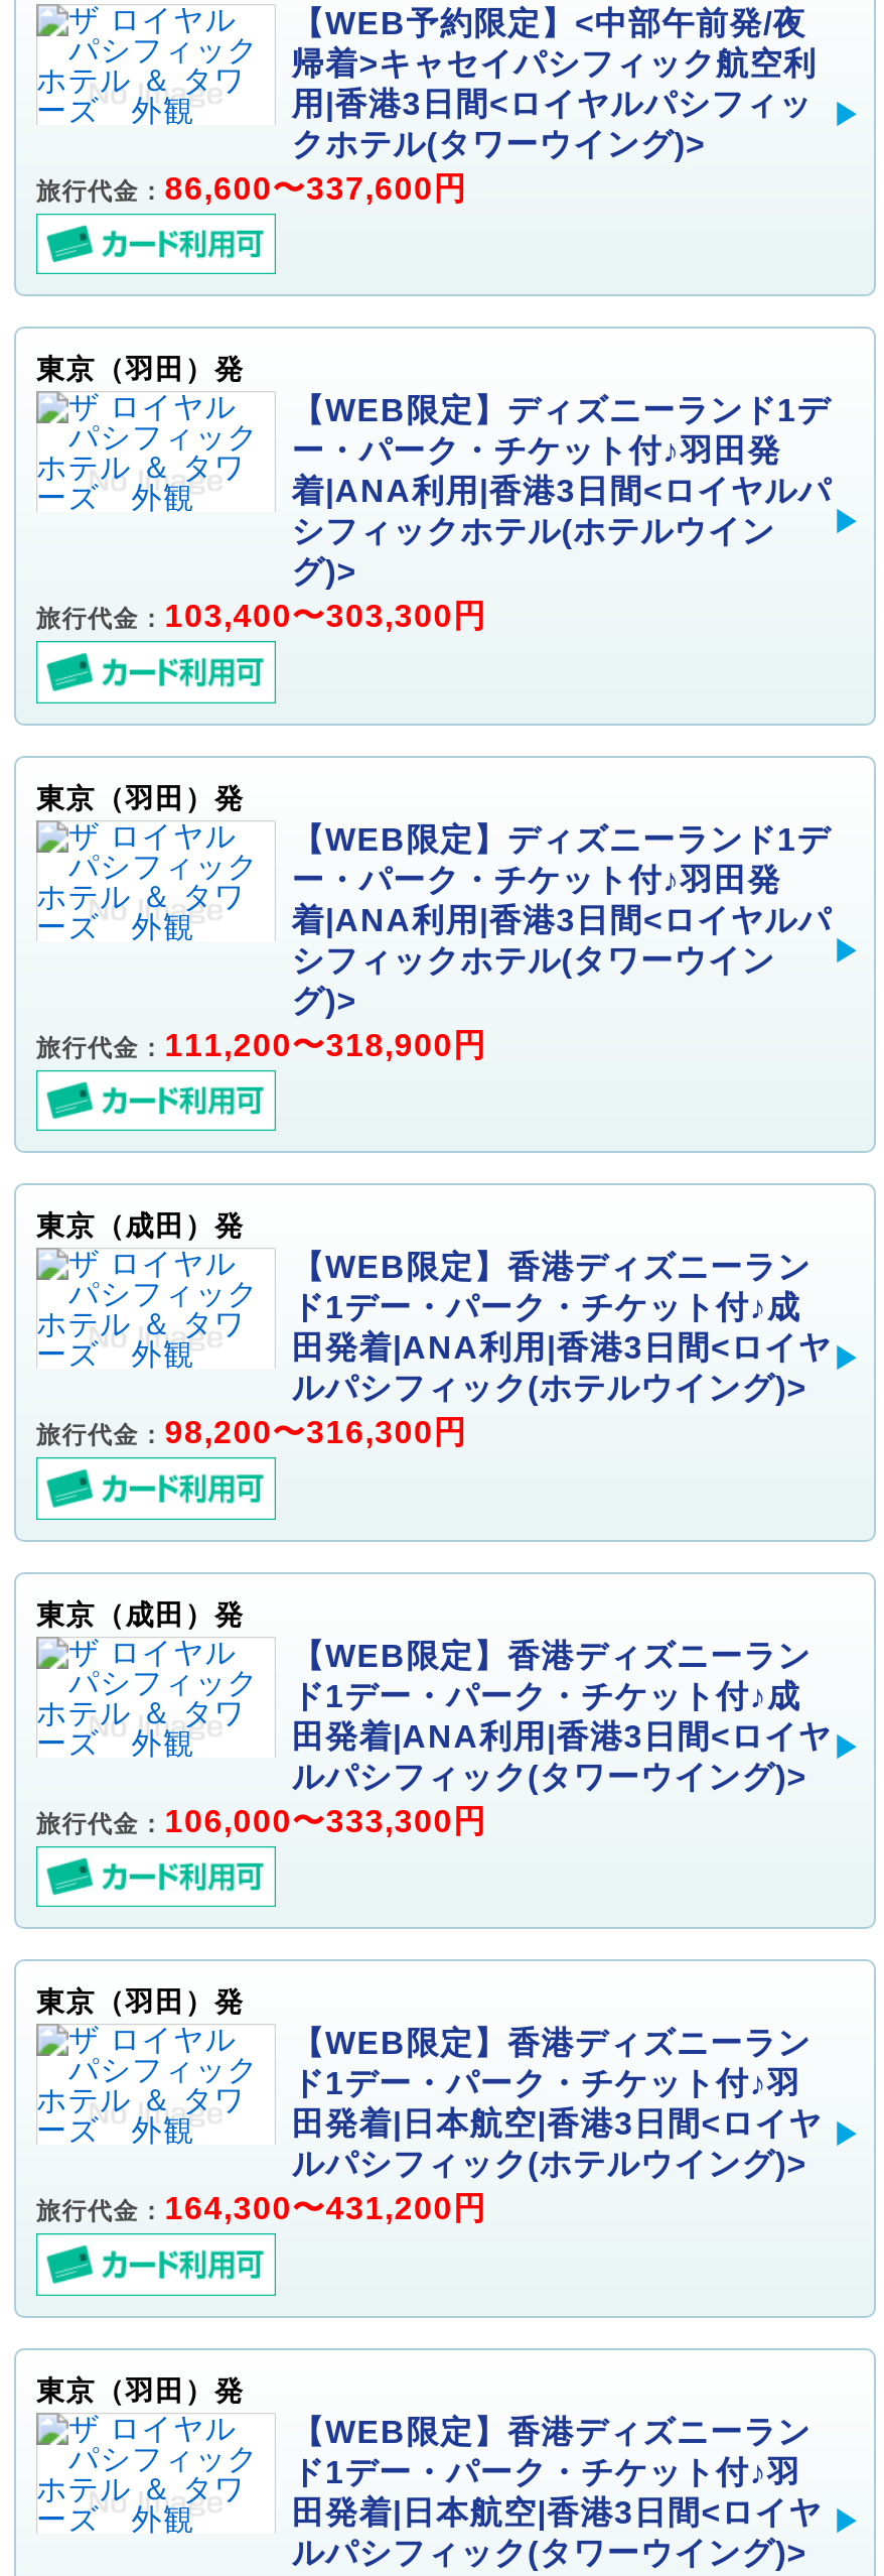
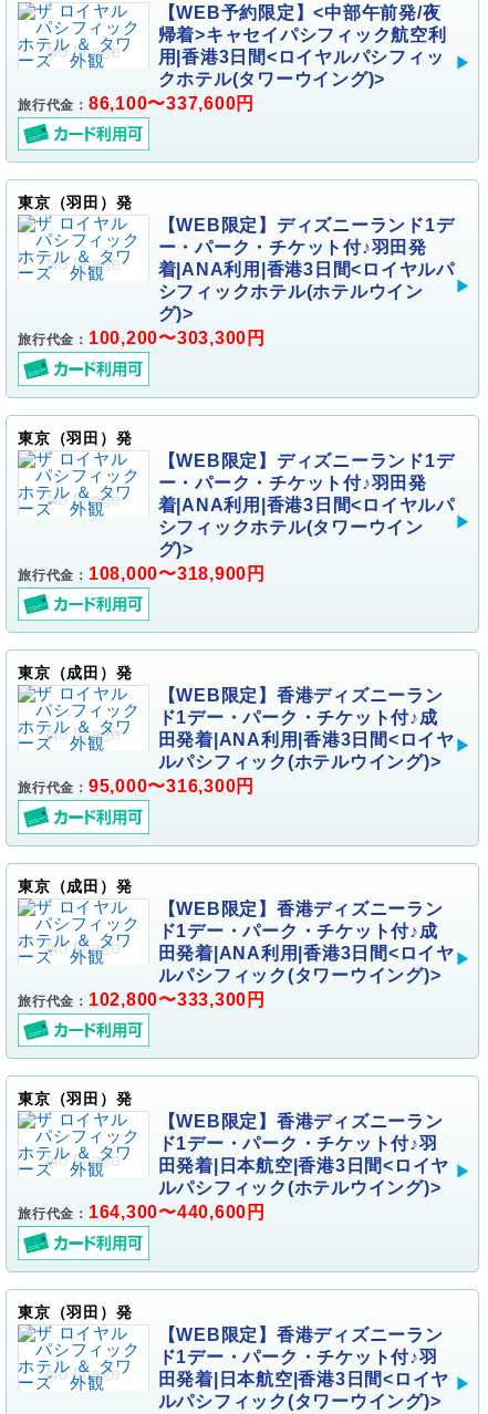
- 旅行代金：86,600〜337,600円
+ 旅行代金：86,100〜337,600円

- 旅行代金：103,400〜303,300円
+ 旅行代金：100,200〜303,300円

- 旅行代金：111,200〜318,900円
+ 旅行代金：108,000〜318,900円

- 旅行代金：98,200〜316,300円
+ 旅行代金：95,000〜316,300円

- 旅行代金：106,000〜333,300円
+ 旅行代金：102,800〜333,300円

- 旅行代金：164,300〜431,200円
+ 旅行代金：164,300〜440,600円
